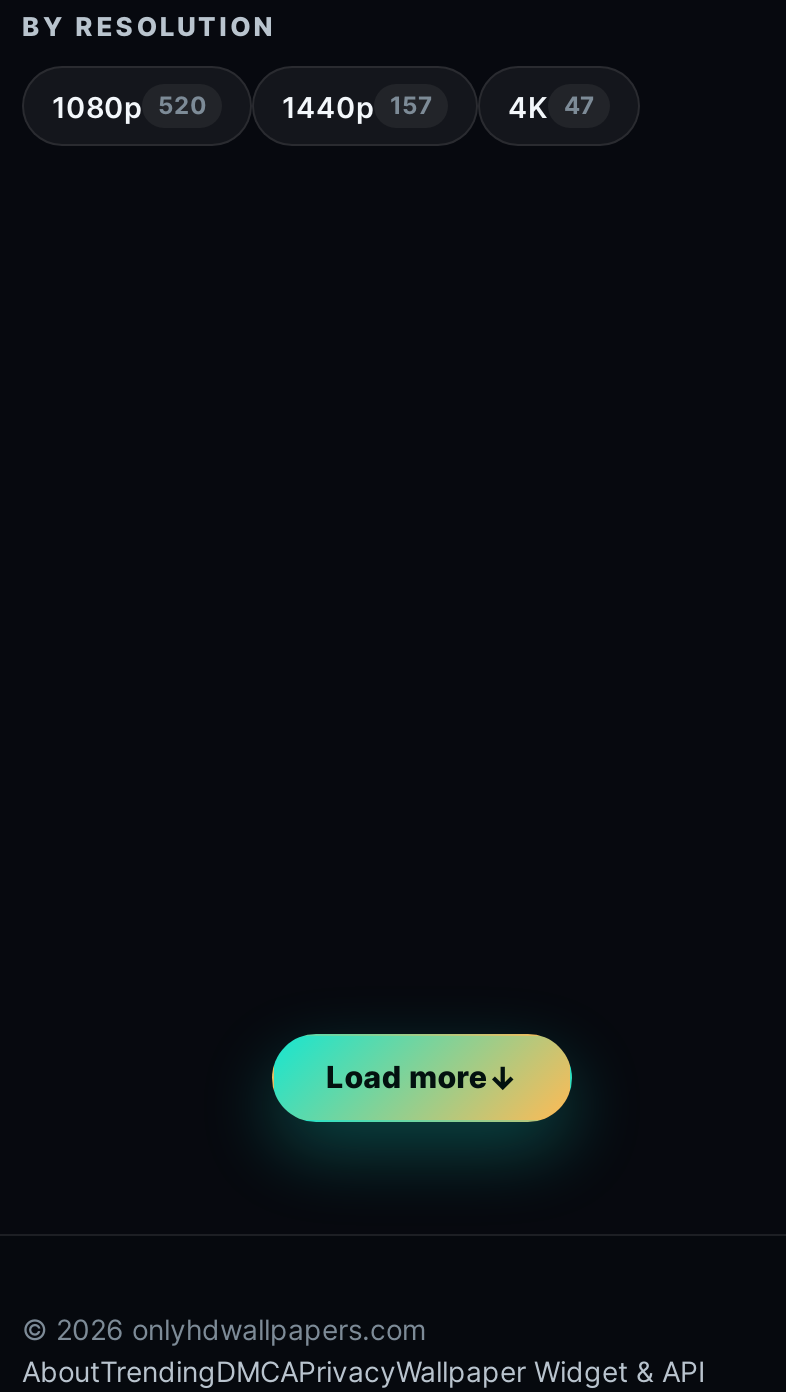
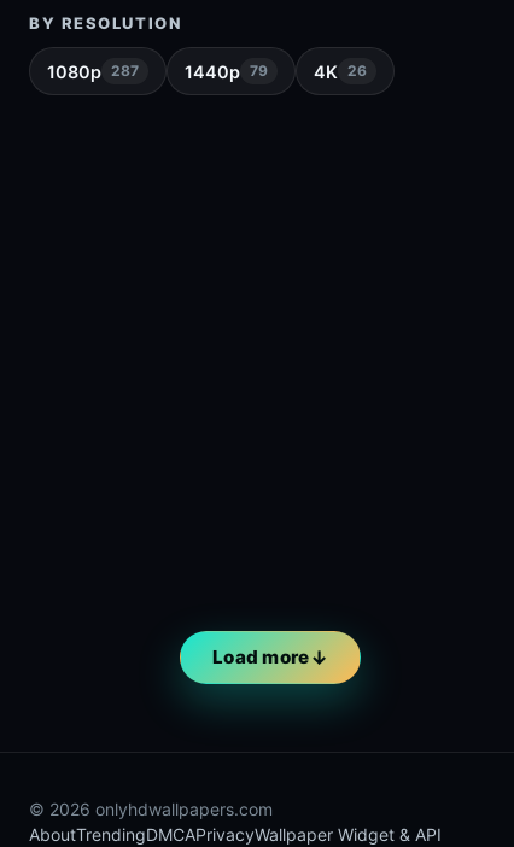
- 1080p 520
+ 1080p 287

- 1440p 157
+ 1440p 79

- 4K 47
+ 4K 26
